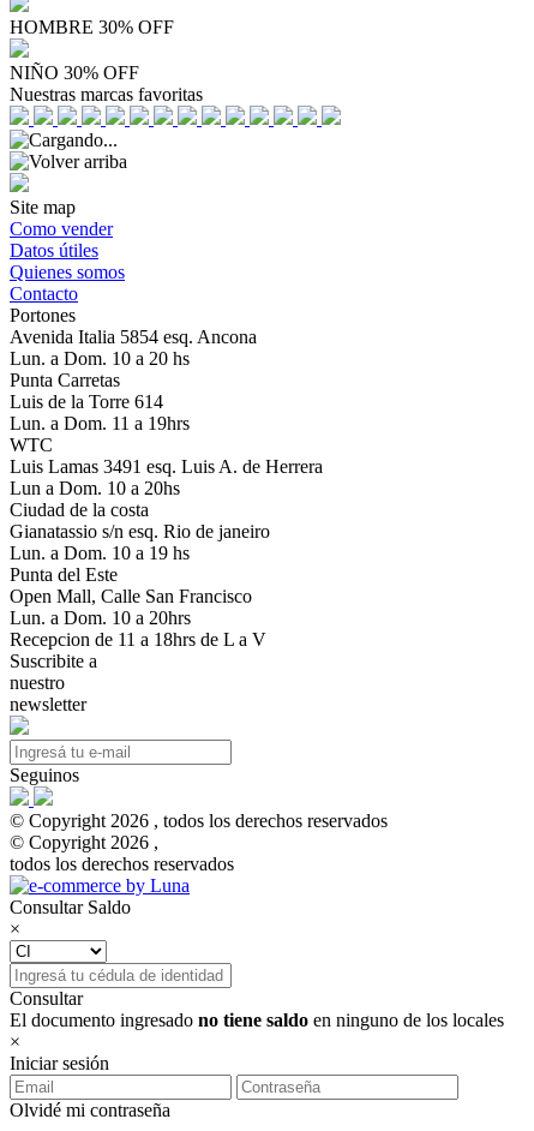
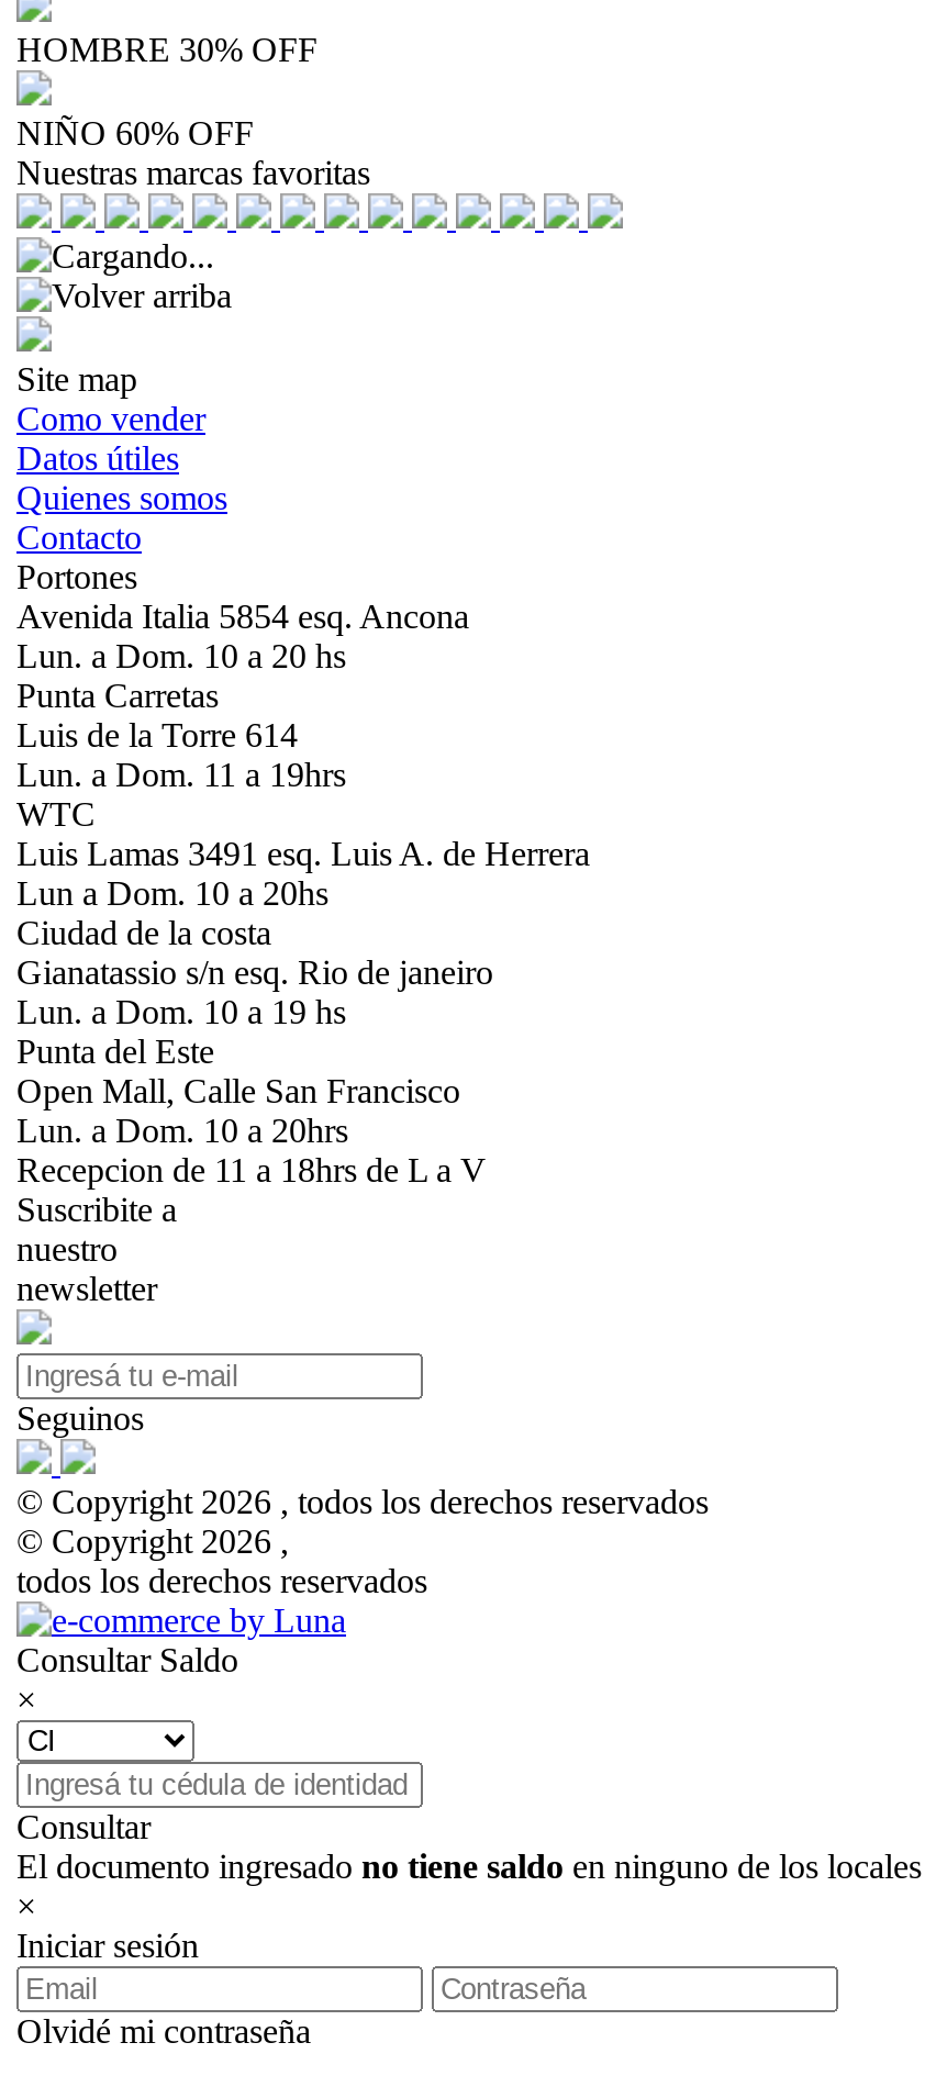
- NIÑO 30% OFF
+ NIÑO 60% OFF
